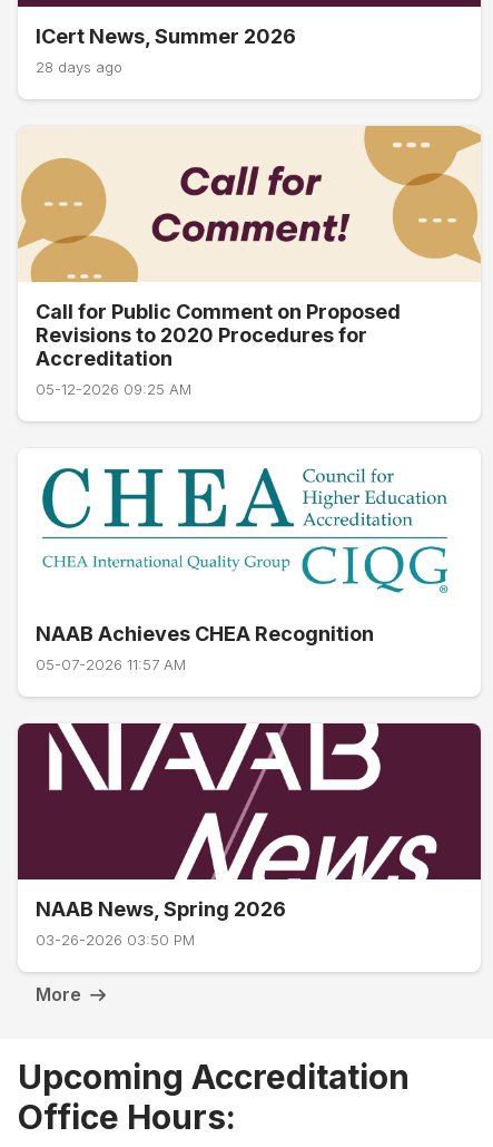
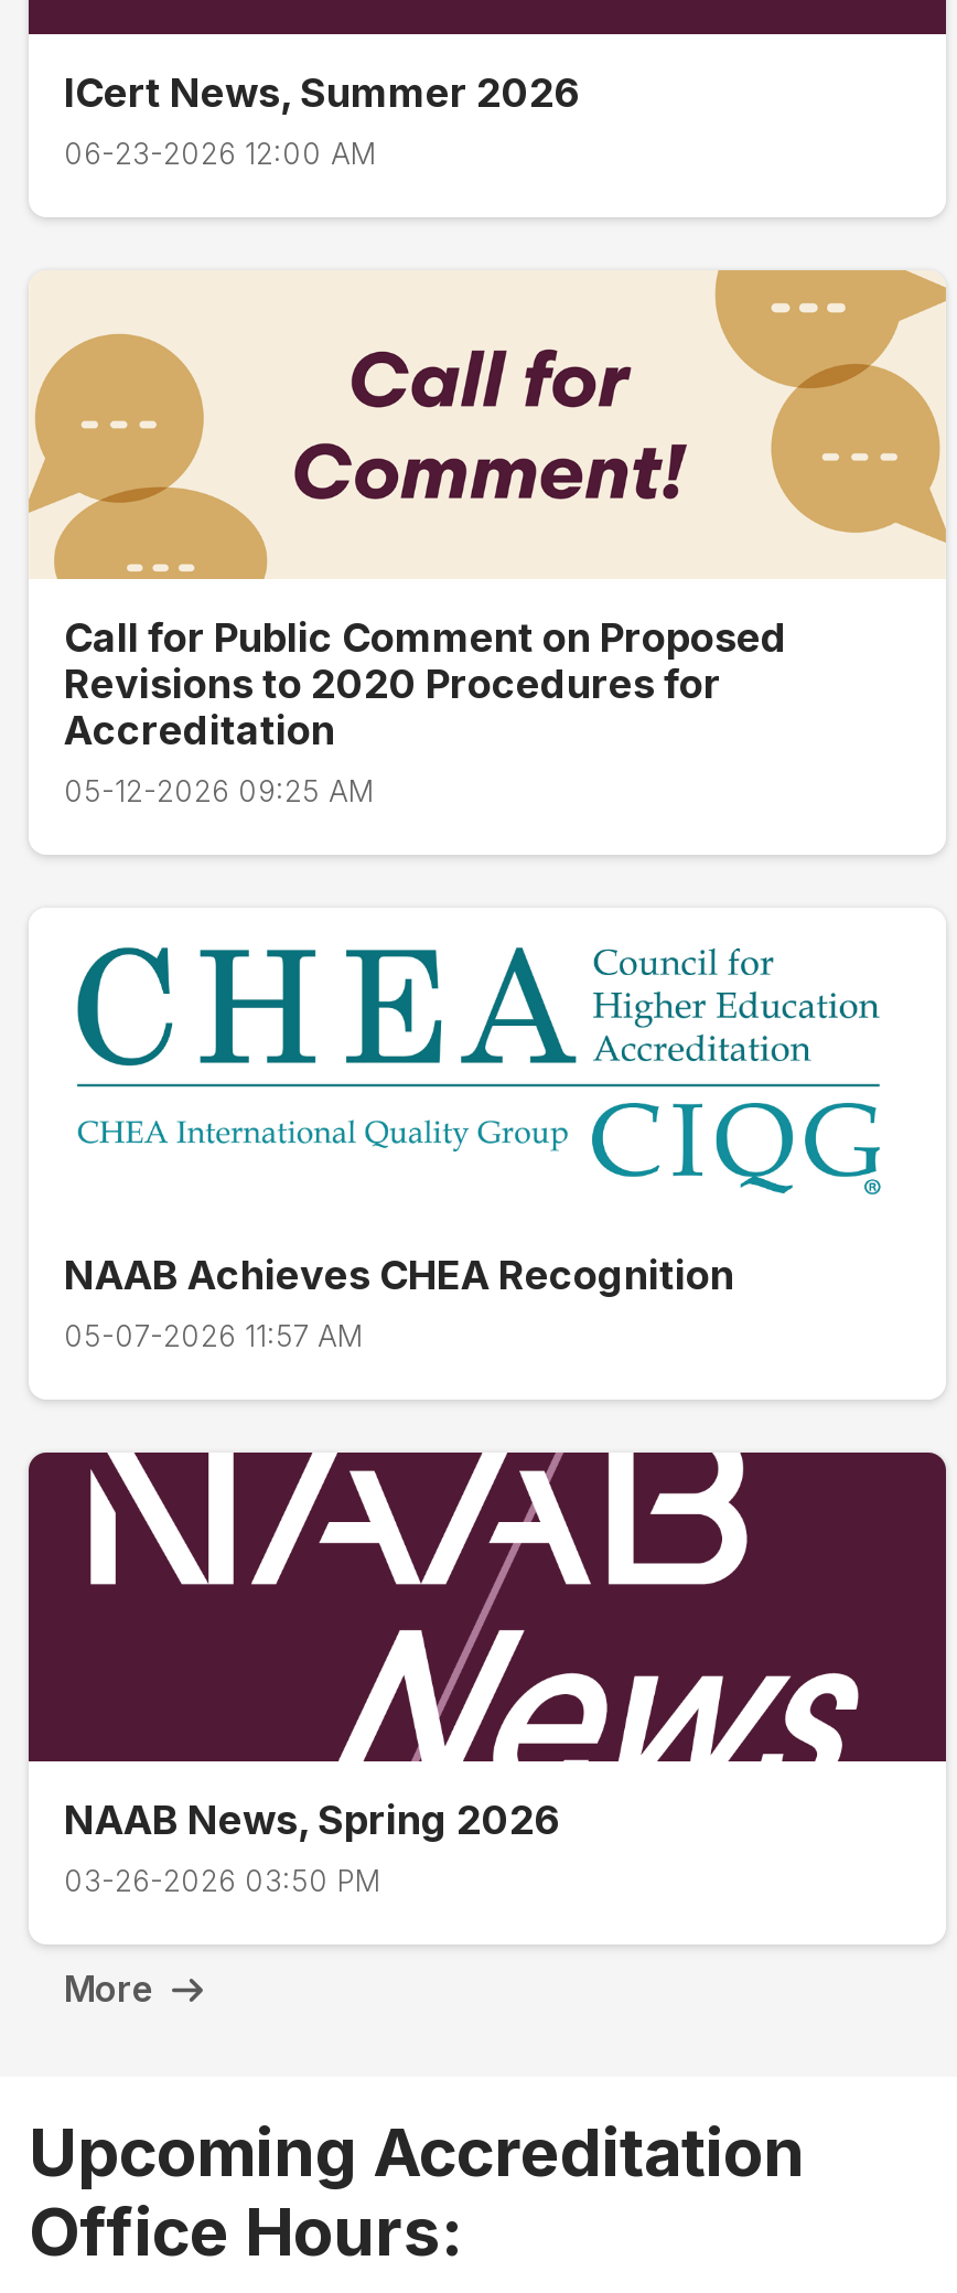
- 28 days ago
+ 06-23-2026 12:00 AM
